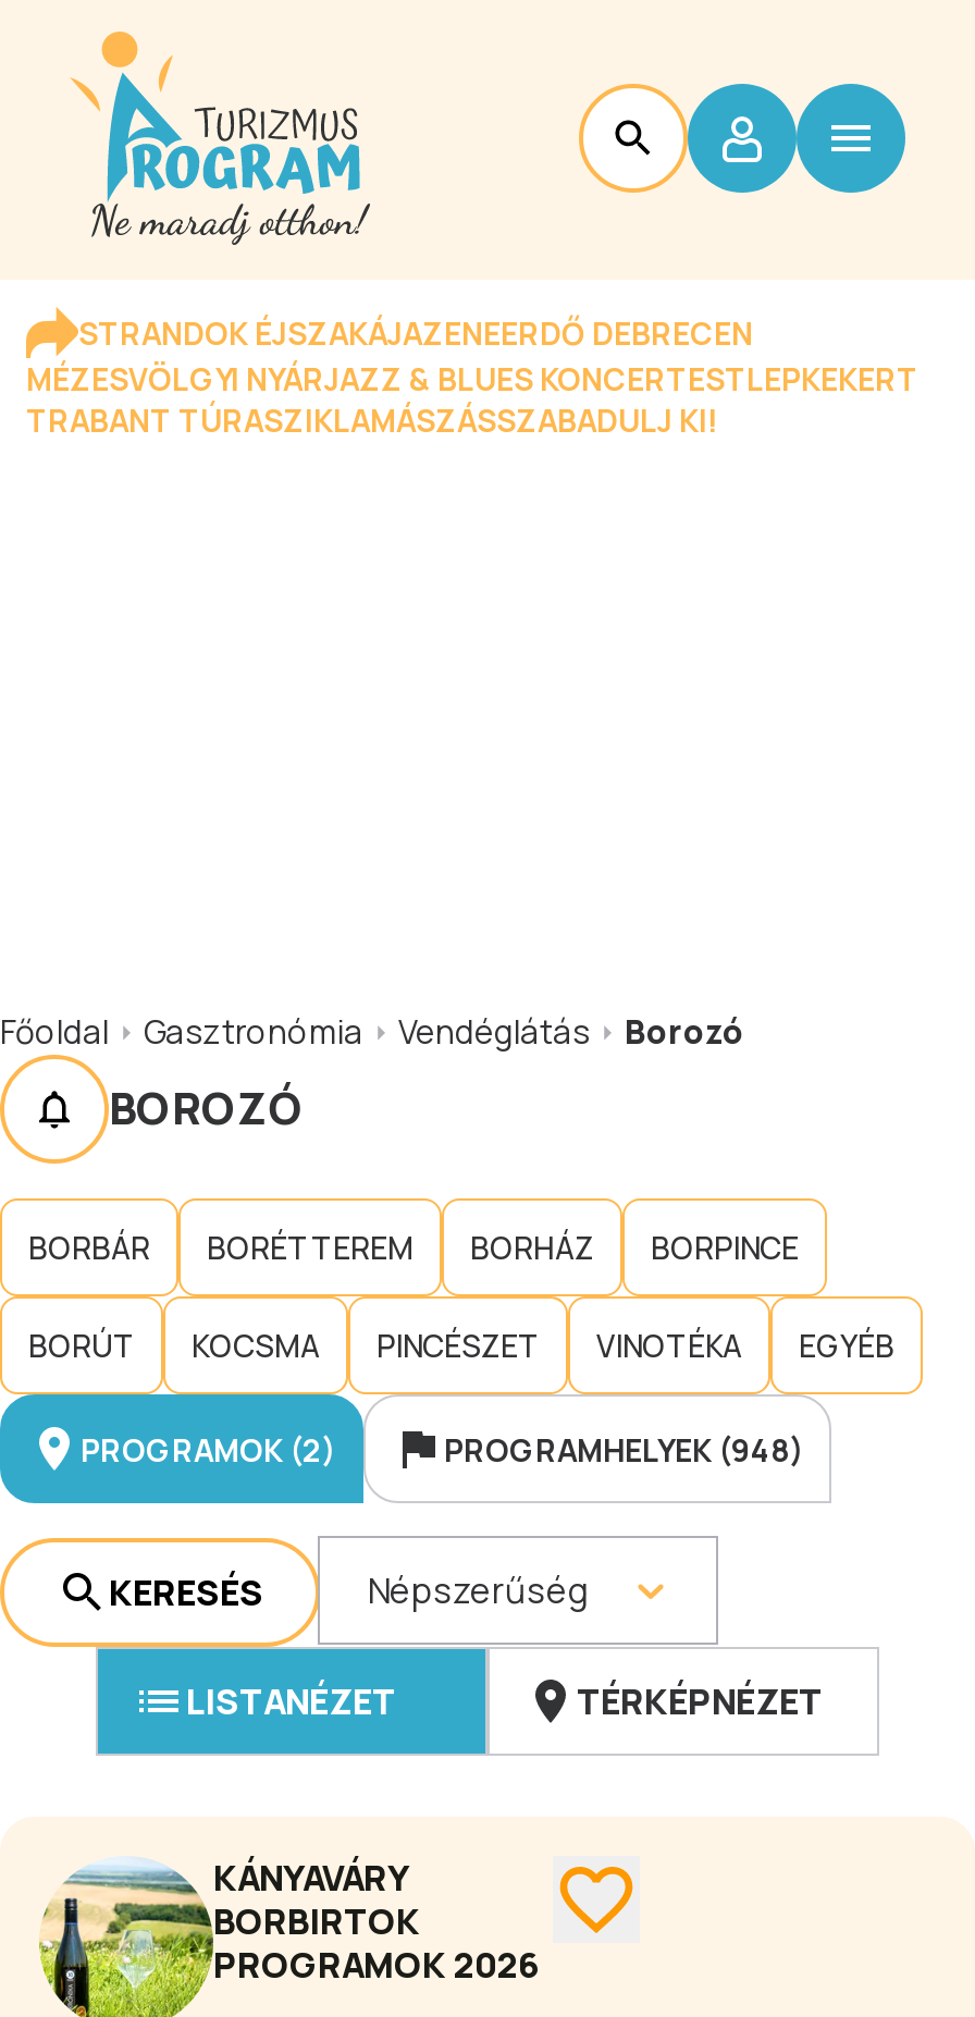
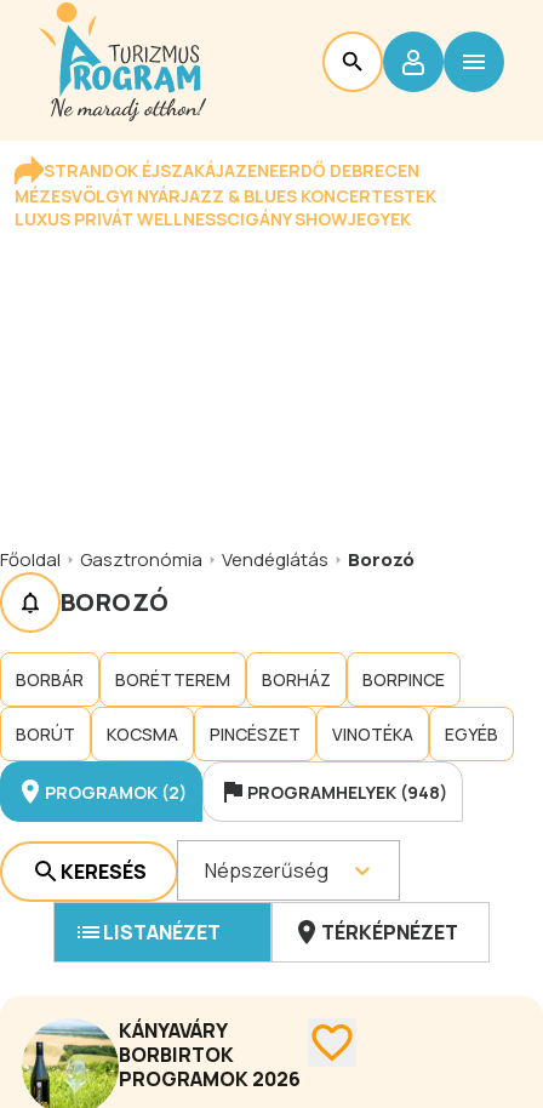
- MÉZESVÖLGYI NYÁRJAZZ & BLUES KONCERTESTLEPKEKERT
- TRABANT TÚRASZIKLAMÁSZÁSSZABADULJ KI!
+ MÉZESVÖLGYI NYÁRJAZZ & BLUES KONCERTESTEK
+ LUXUS PRIVÁT WELLNESSCIGÁNY SHOWJEGYEK
